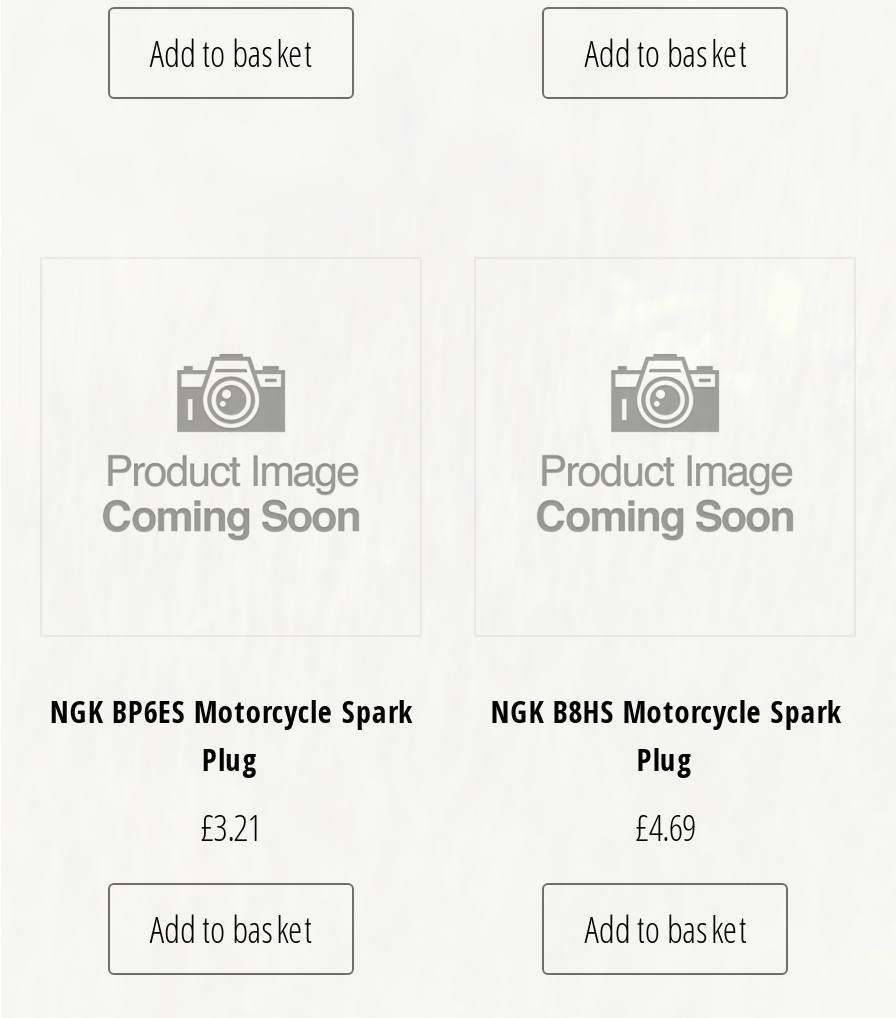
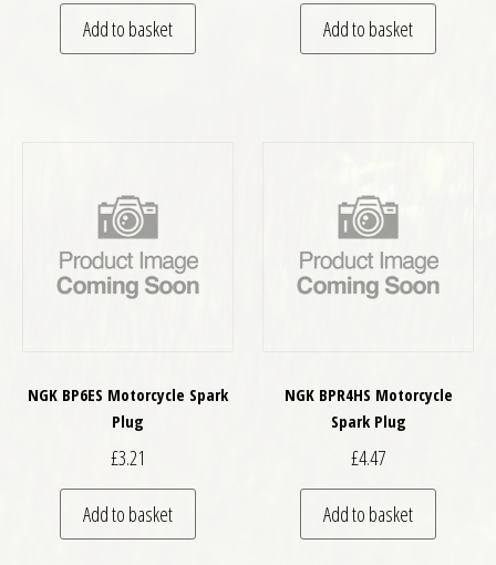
- NGK B8HS Motorcycle Spark
- Plug
+ NGK BPR4HS Motorcycle
+ Spark Plug

- £4.69
+ £4.47
